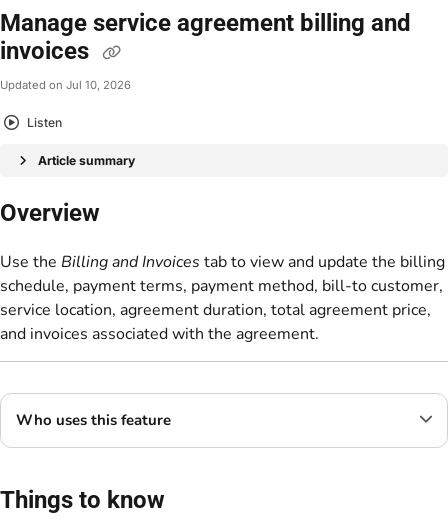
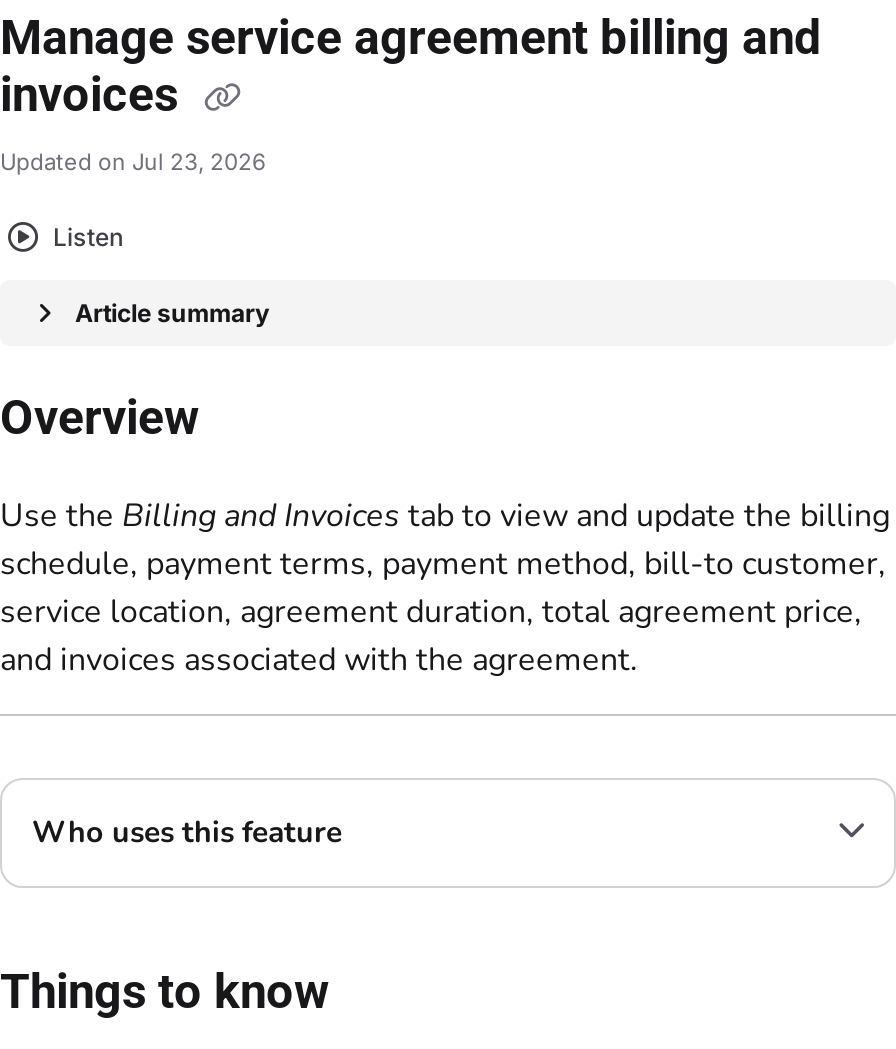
- Updated on Jul 10, 2026
+ Updated on Jul 23, 2026
